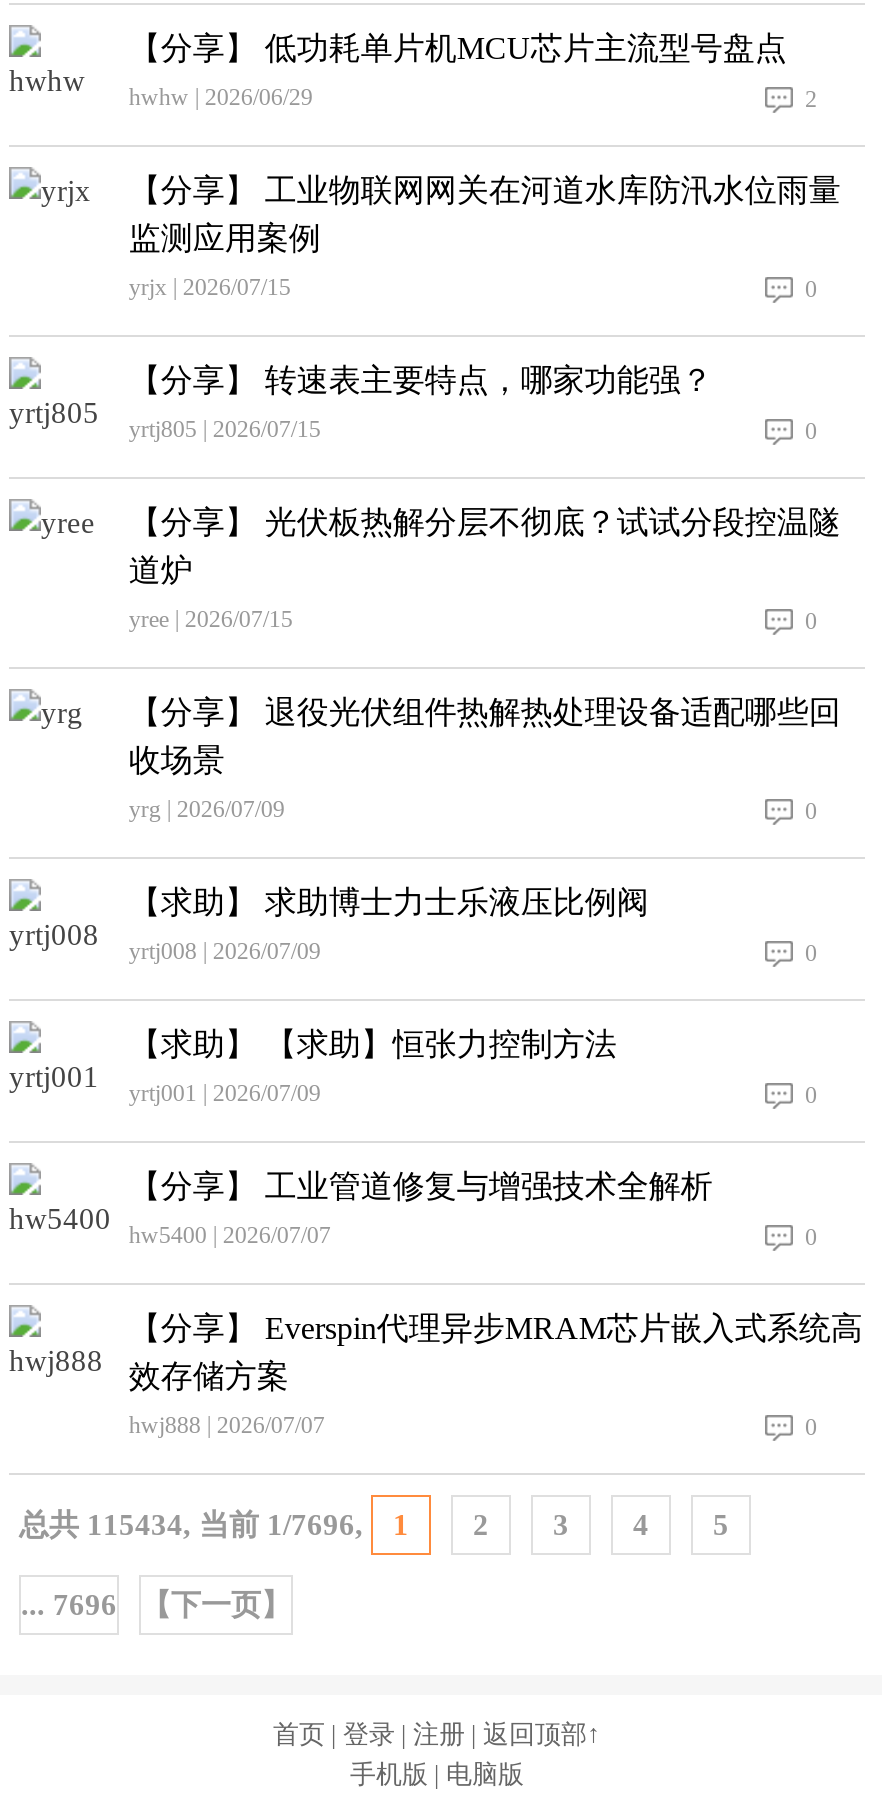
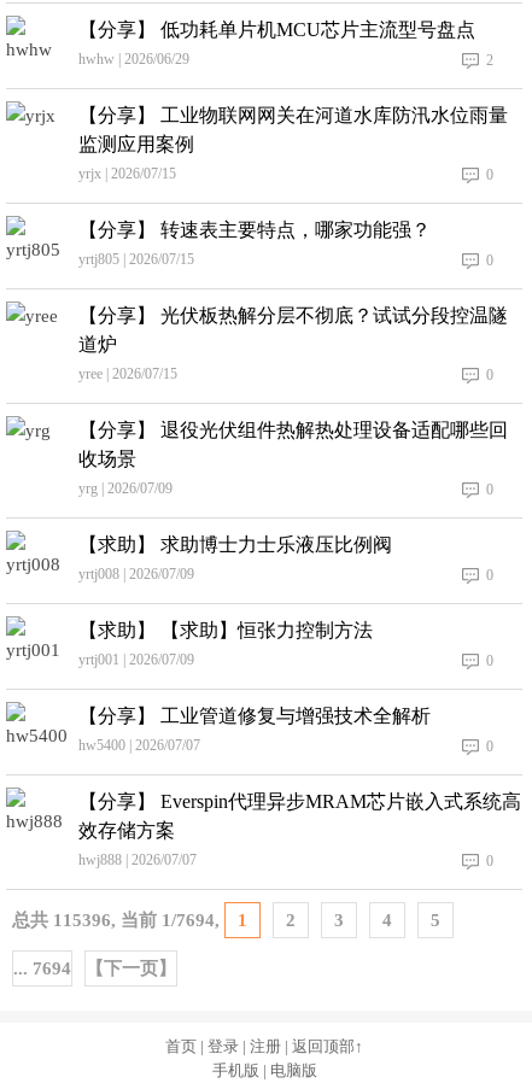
- 总共115434, 当前1/7696, 1 2 3 4 5
+ 总共115396, 当前1/7694, 1 2 3 4 5

- ... 7696 【下一页】
+ ... 7694 【下一页】
